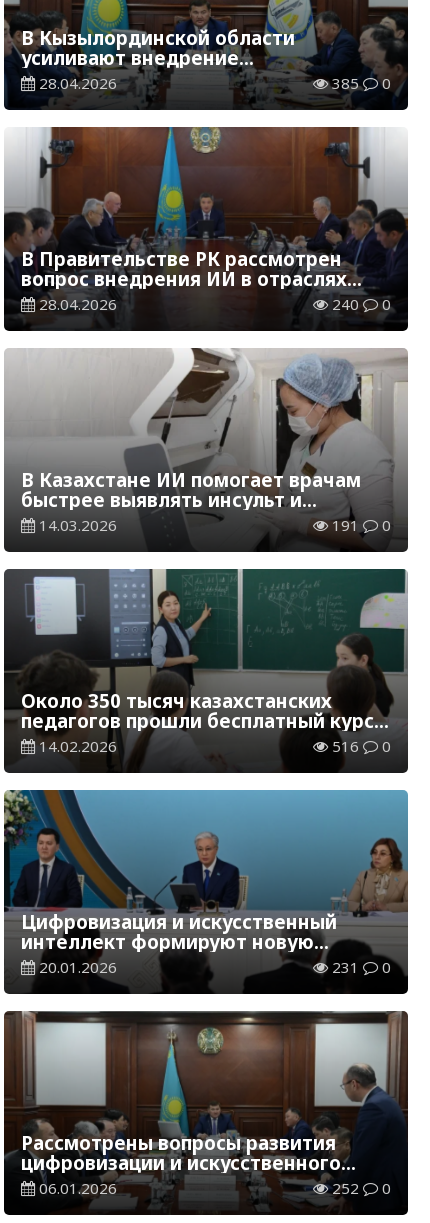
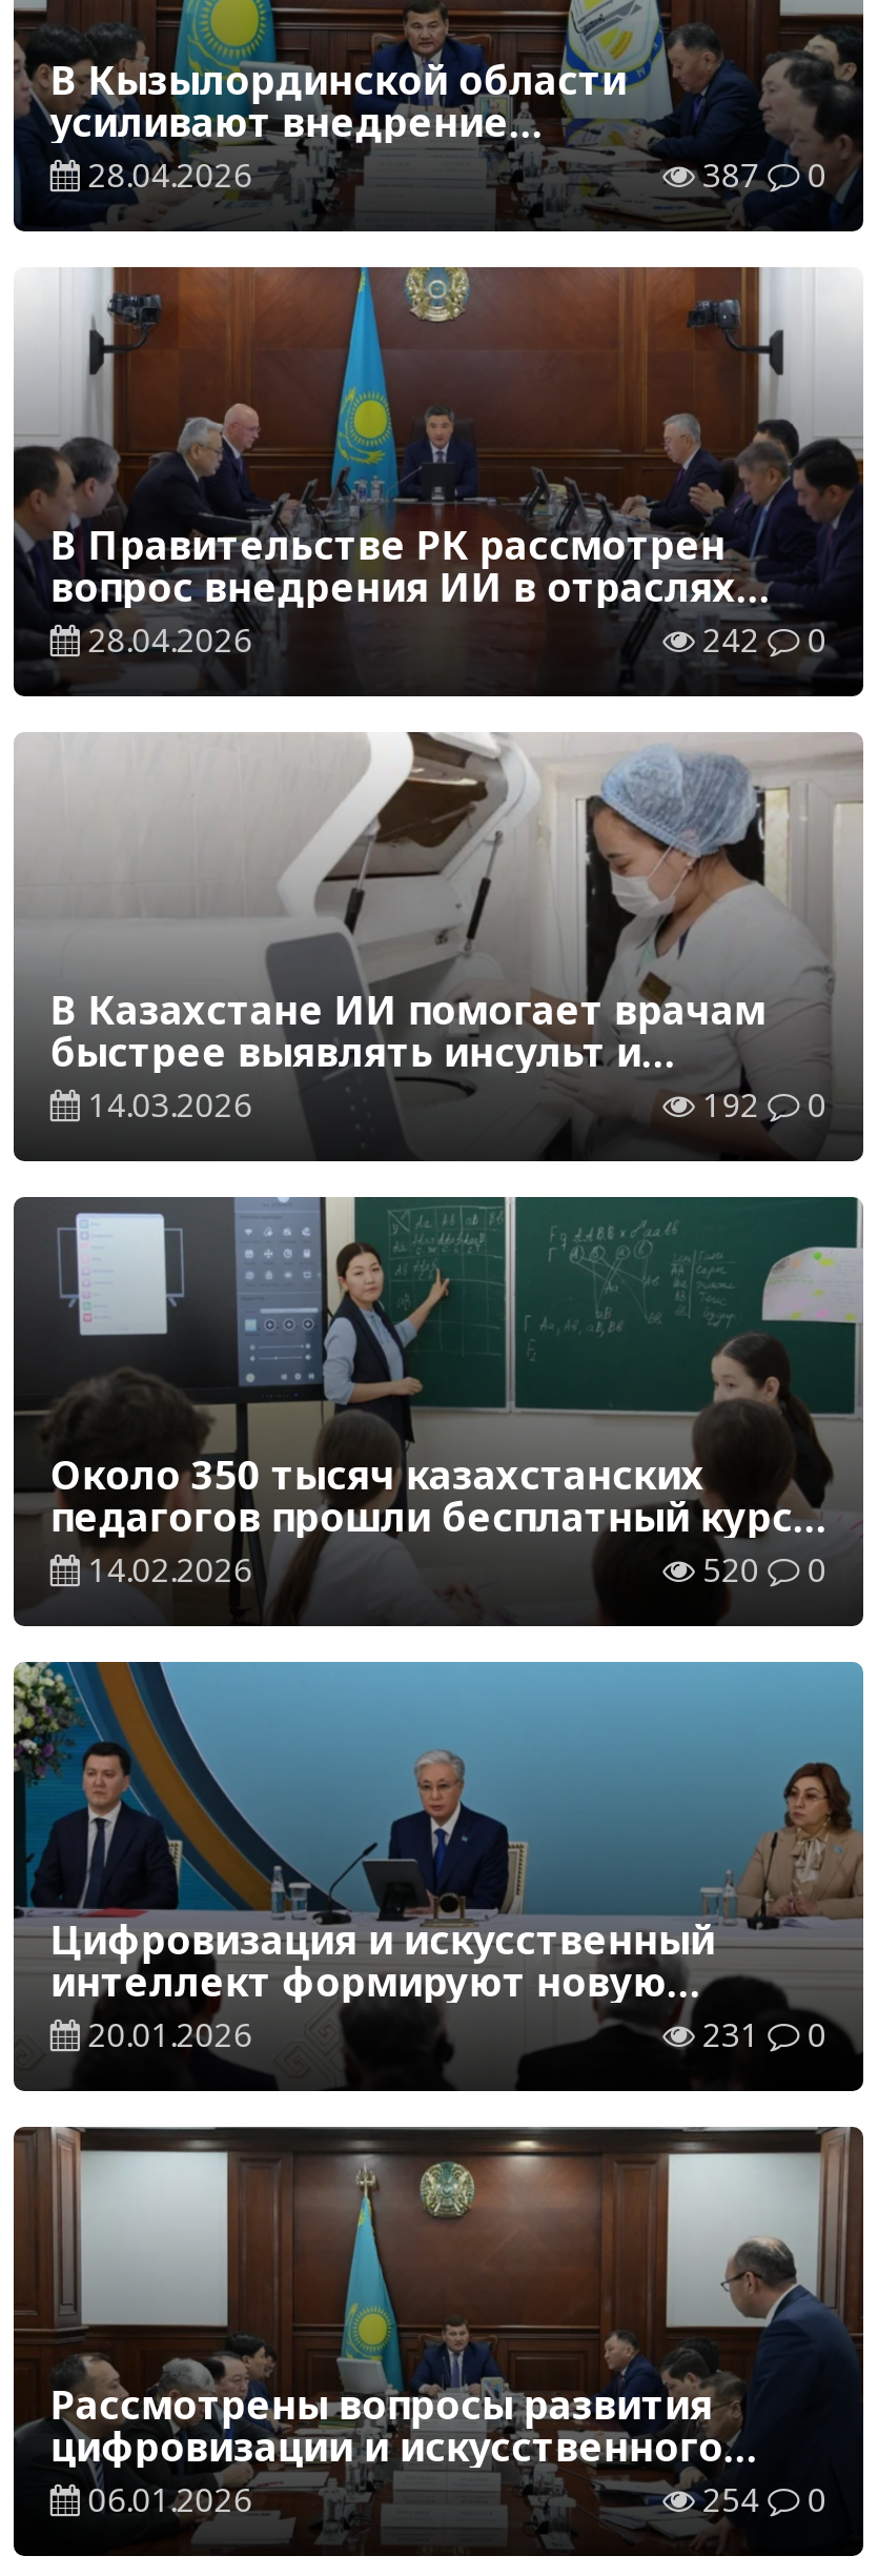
- 385
+ 387

- 240 0
+ 242 0

- 191
+ 192

- 516
+ 520

- 252 0
+ 254 0
